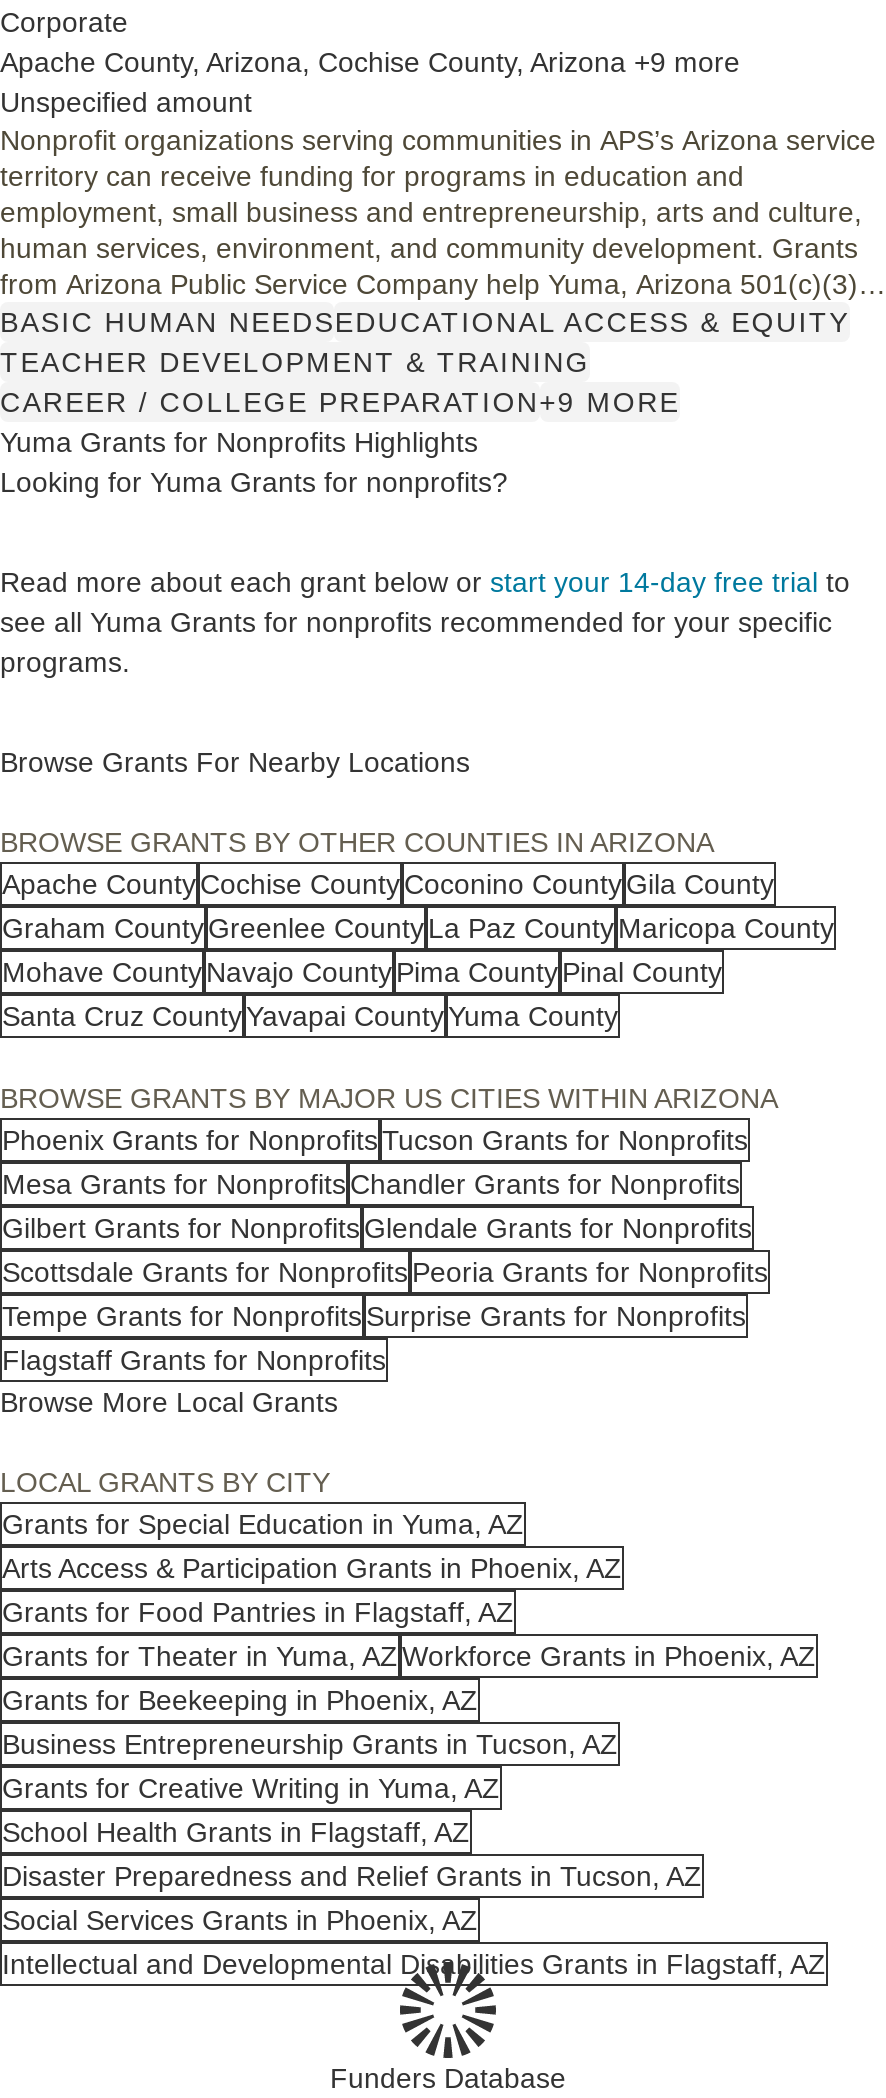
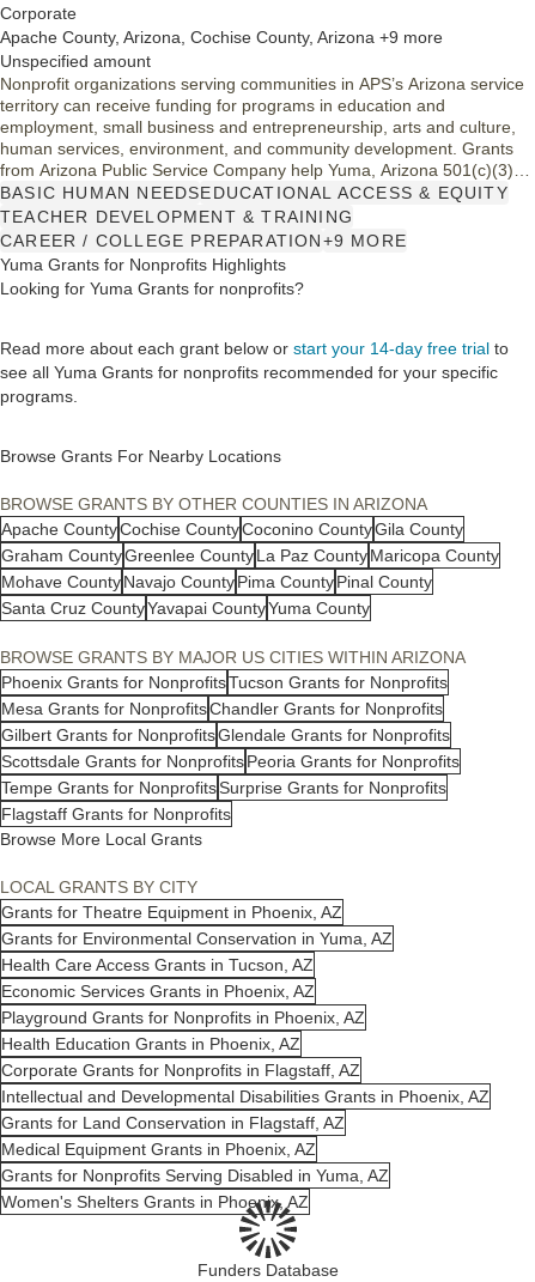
- Grants for Special Education in Yuma, AZ
- Arts Access & Participation Grants in Phoenix, AZ
- Grants for Food Pantries in Flagstaff, AZ
- Grants for Theater in Yuma, AZ Workforce Grants in Phoenix, AZ
- Grants for Beekeeping in Phoenix, AZ
- Business Entrepreneurship Grants in Tucson, AZ
- Grants for Creative Writing in Yuma, AZ
- School Health Grants in Flagstaff, AZ
- Disaster Preparedness and Relief Grants in Tucson, AZ
- Social Services Grants in Phoenix, AZ
- Intellectual and Developmental Disabilities Grants in Flagstaff, AZ
+ Grants for Theatre Equipment in Phoenix, AZ
+ Grants for Environmental Conservation in Yuma, AZ
+ Health Care Access Grants in Tucson, AZ
+ Economic Services Grants in Phoenix, AZ
+ Playground Grants for Nonprofits in Phoenix, AZ
+ Health Education Grants in Phoenix, AZ
+ Corporate Grants for Nonprofits in Flagstaff, AZ
+ Intellectual and Developmental Disabilities Grants in Phoenix, AZ
+ Grants for Land Conservation in Flagstaff, AZ
+ Medical Equipment Grants in Phoenix, AZ
+ Grants for Nonprofits Serving Disabled in Yuma, AZ
+ Women's Shelters Grants in Phoenix, AZ
